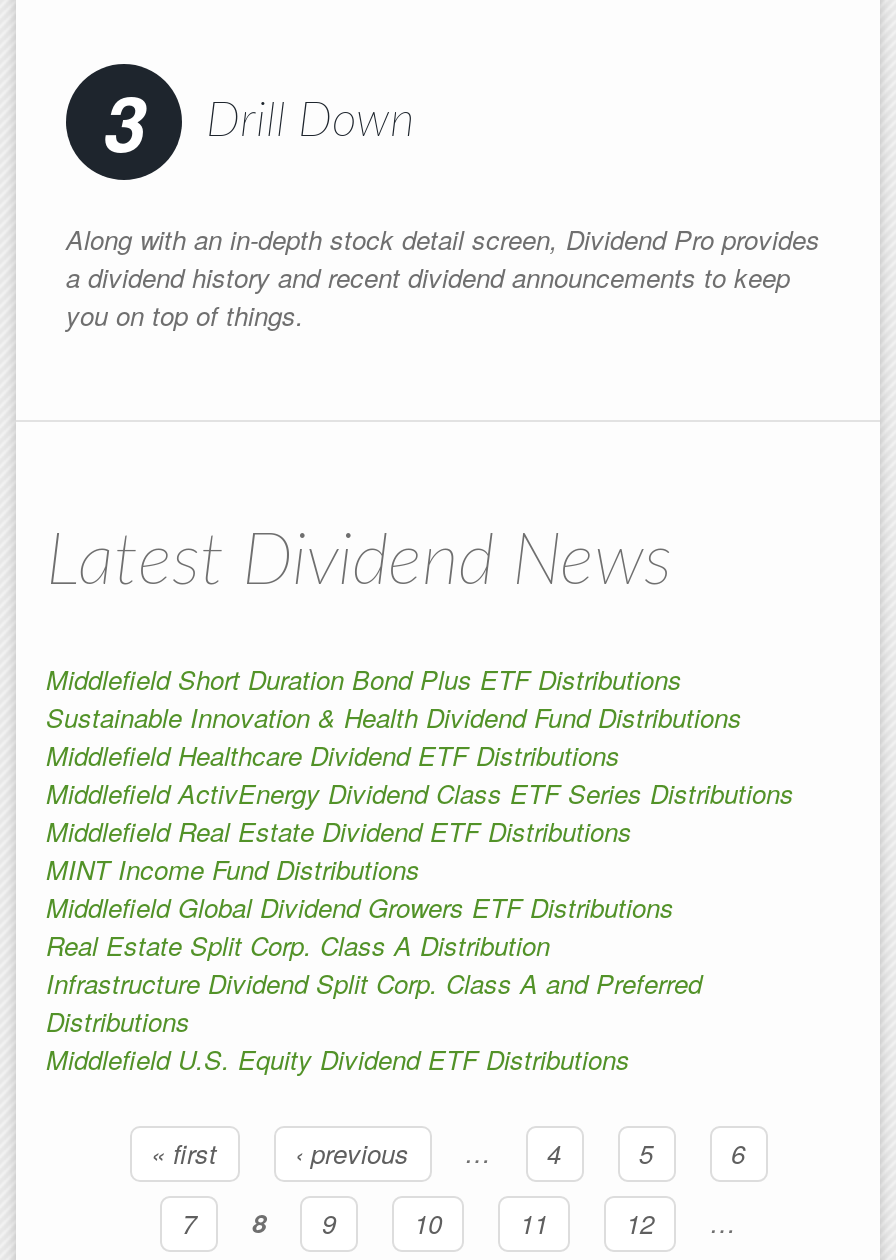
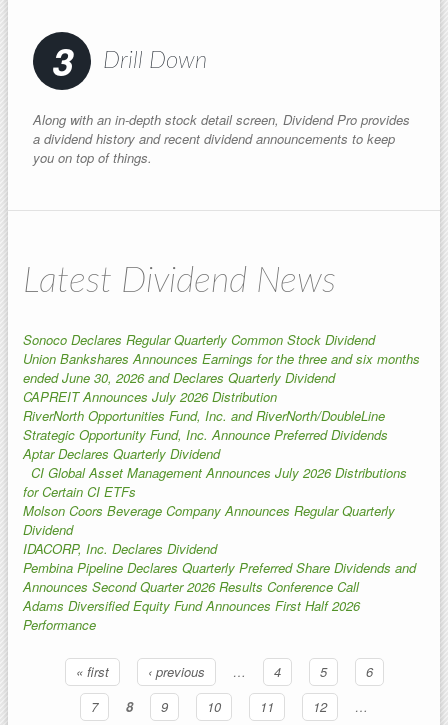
- Middlefield Short Duration Bond Plus ETF Distributions
- Sustainable Innovation & Health Dividend Fund Distributions
- Middlefield Healthcare Dividend ETF Distributions
- Middlefield ActivEnergy Dividend Class ETF Series Distributions
- Middlefield Real Estate Dividend ETF Distributions
- MINT Income Fund Distributions
- Middlefield Global Dividend Growers ETF Distributions
- Real Estate Split Corp. Class A Distribution
- Infrastructure Dividend Split Corp. Class A and Preferred
- Distributions
- Middlefield U.S. Equity Dividend ETF Distributions
+ Sonoco Declares Regular Quarterly Common Stock Dividend
+ Union Bankshares Announces Earnings for the three and six months
+ ended June 30, 2026 and Declares Quarterly Dividend
+ CAPREIT Announces July 2026 Distribution
+ RiverNorth Opportunities Fund, Inc. and RiverNorth/DoubleLine
+ Strategic Opportunity Fund, Inc. Announce Preferred Dividends
+ Aptar Declares Quarterly Dividend
+ CI Global Asset Management Announces July 2026 Distributions
+ for Certain CI ETFs
+ Molson Coors Beverage Company Announces Regular Quarterly
+ Dividend
+ IDACORP, Inc. Declares Dividend
+ Pembina Pipeline Declares Quarterly Preferred Share Dividends and
+ Announces Second Quarter 2026 Results Conference Call
+ Adams Diversified Equity Fund Announces First Half 2026
+ Performance
